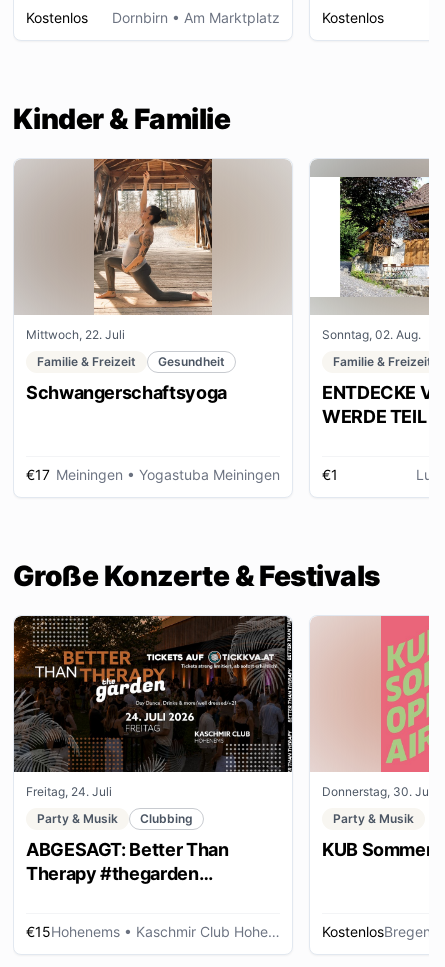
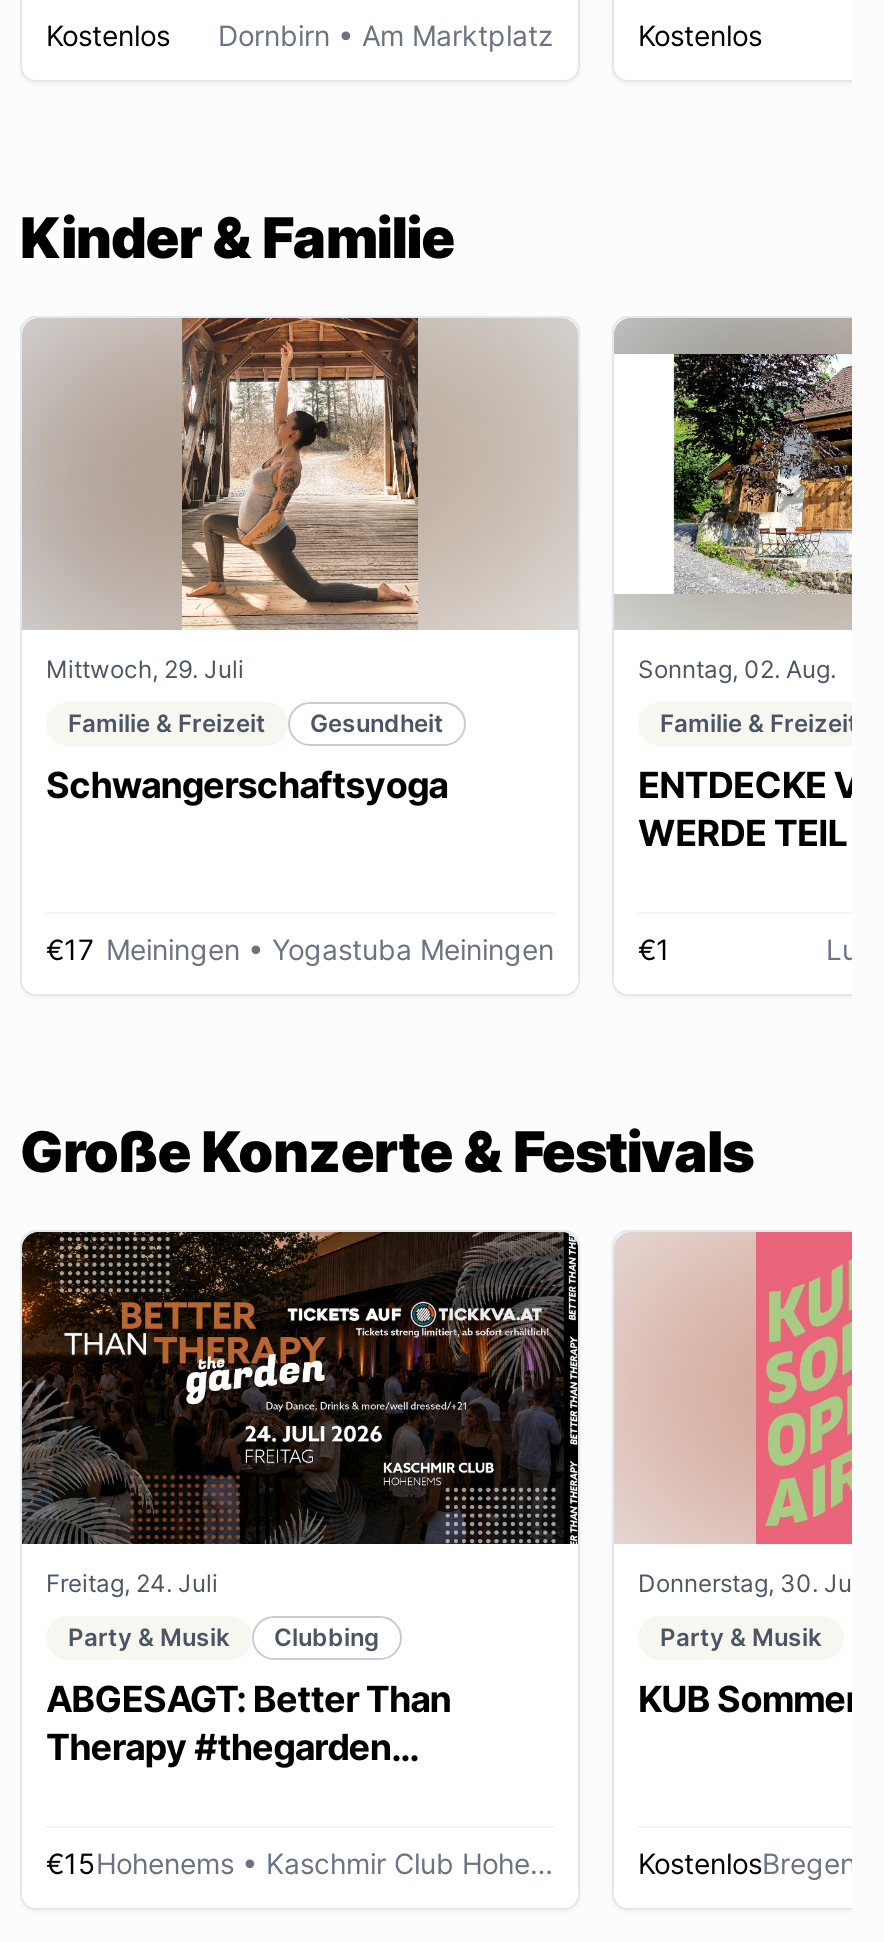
- Mittwoch, 22. Juli
+ Mittwoch, 29. Juli
